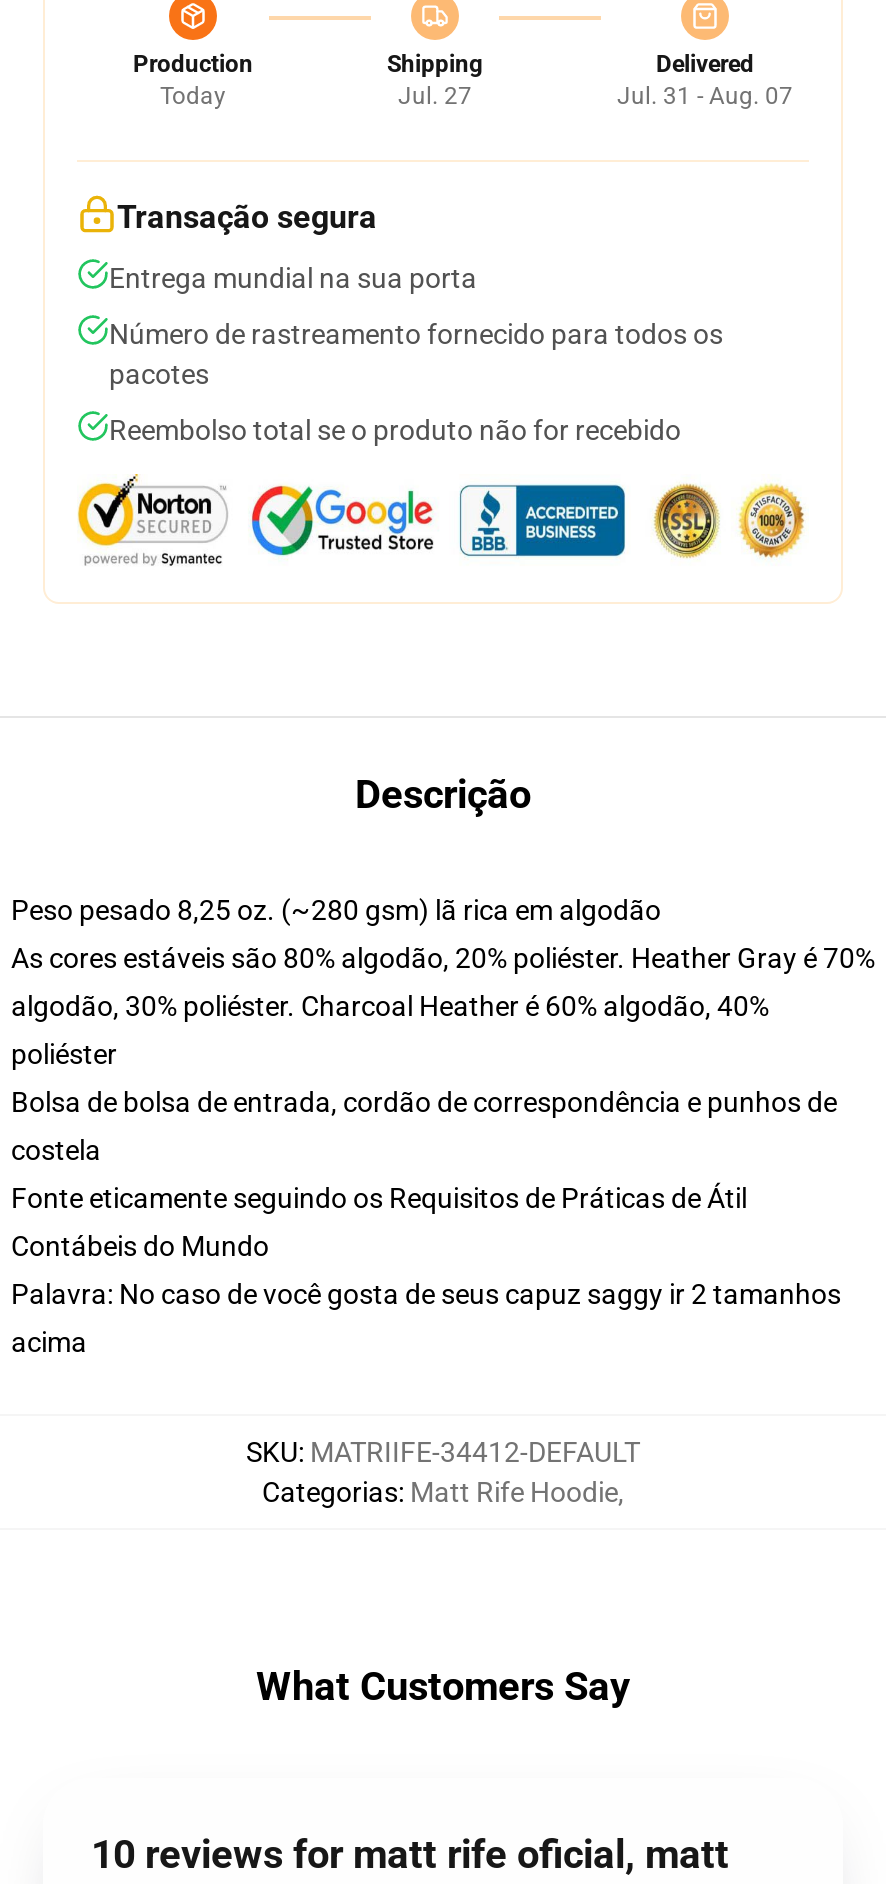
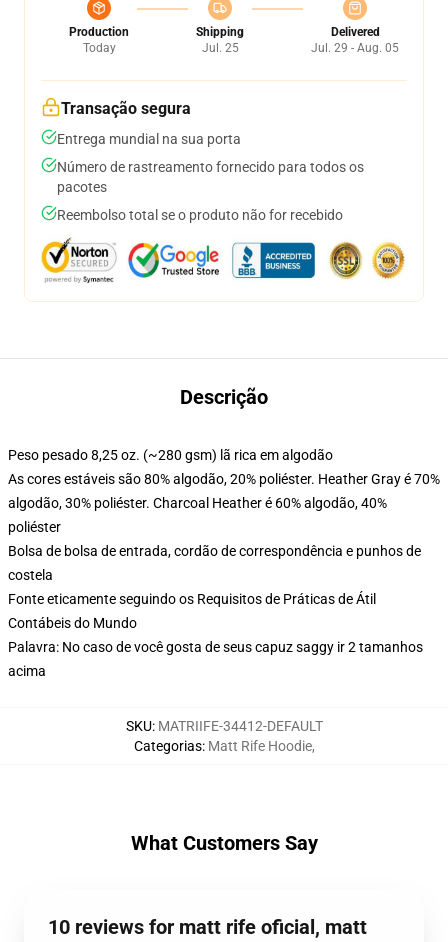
- Jul. 27
+ Jul. 25

- Jul. 31 - Aug. 07
+ Jul. 29 - Aug. 05
